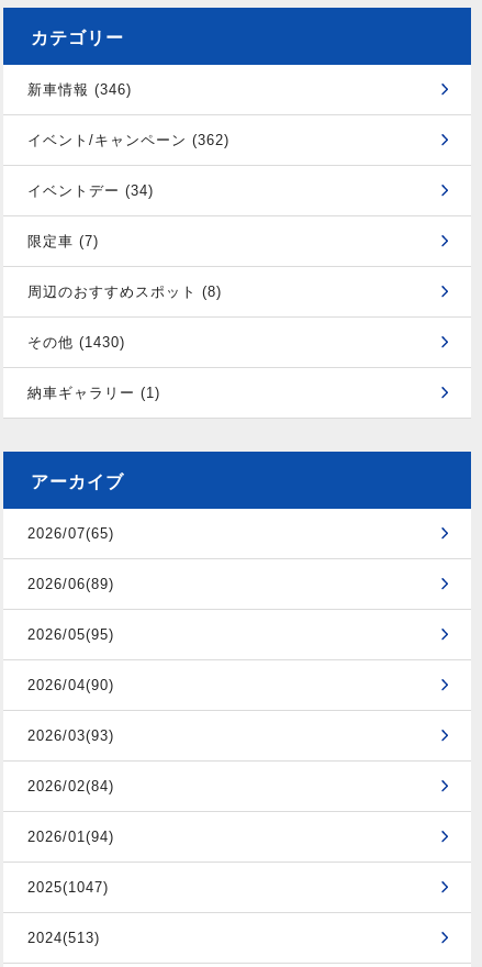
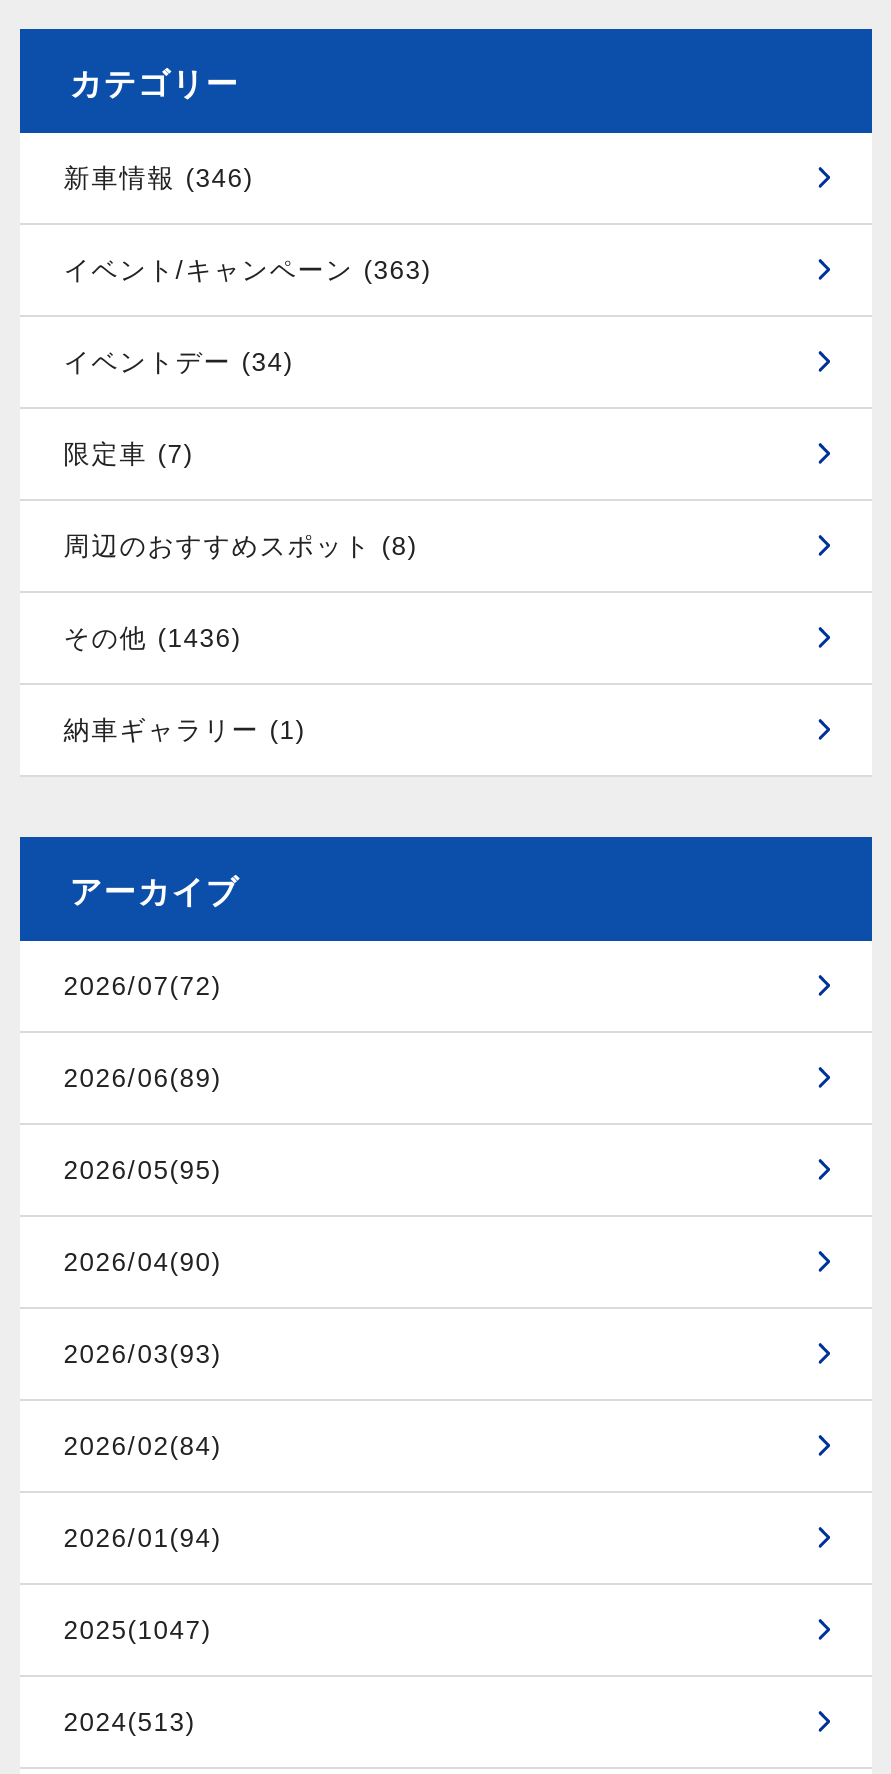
- イベント/キャンペーン (362)
+ イベント/キャンペーン (363)

- その他 (1430)
+ その他 (1436)

- 2026/07(65)
+ 2026/07(72)
